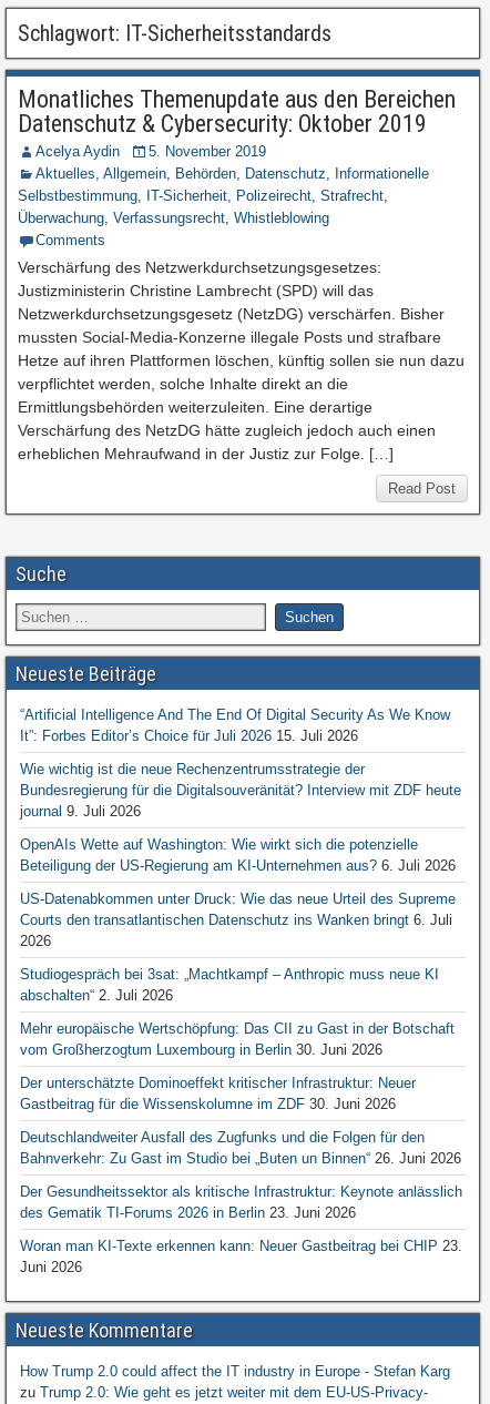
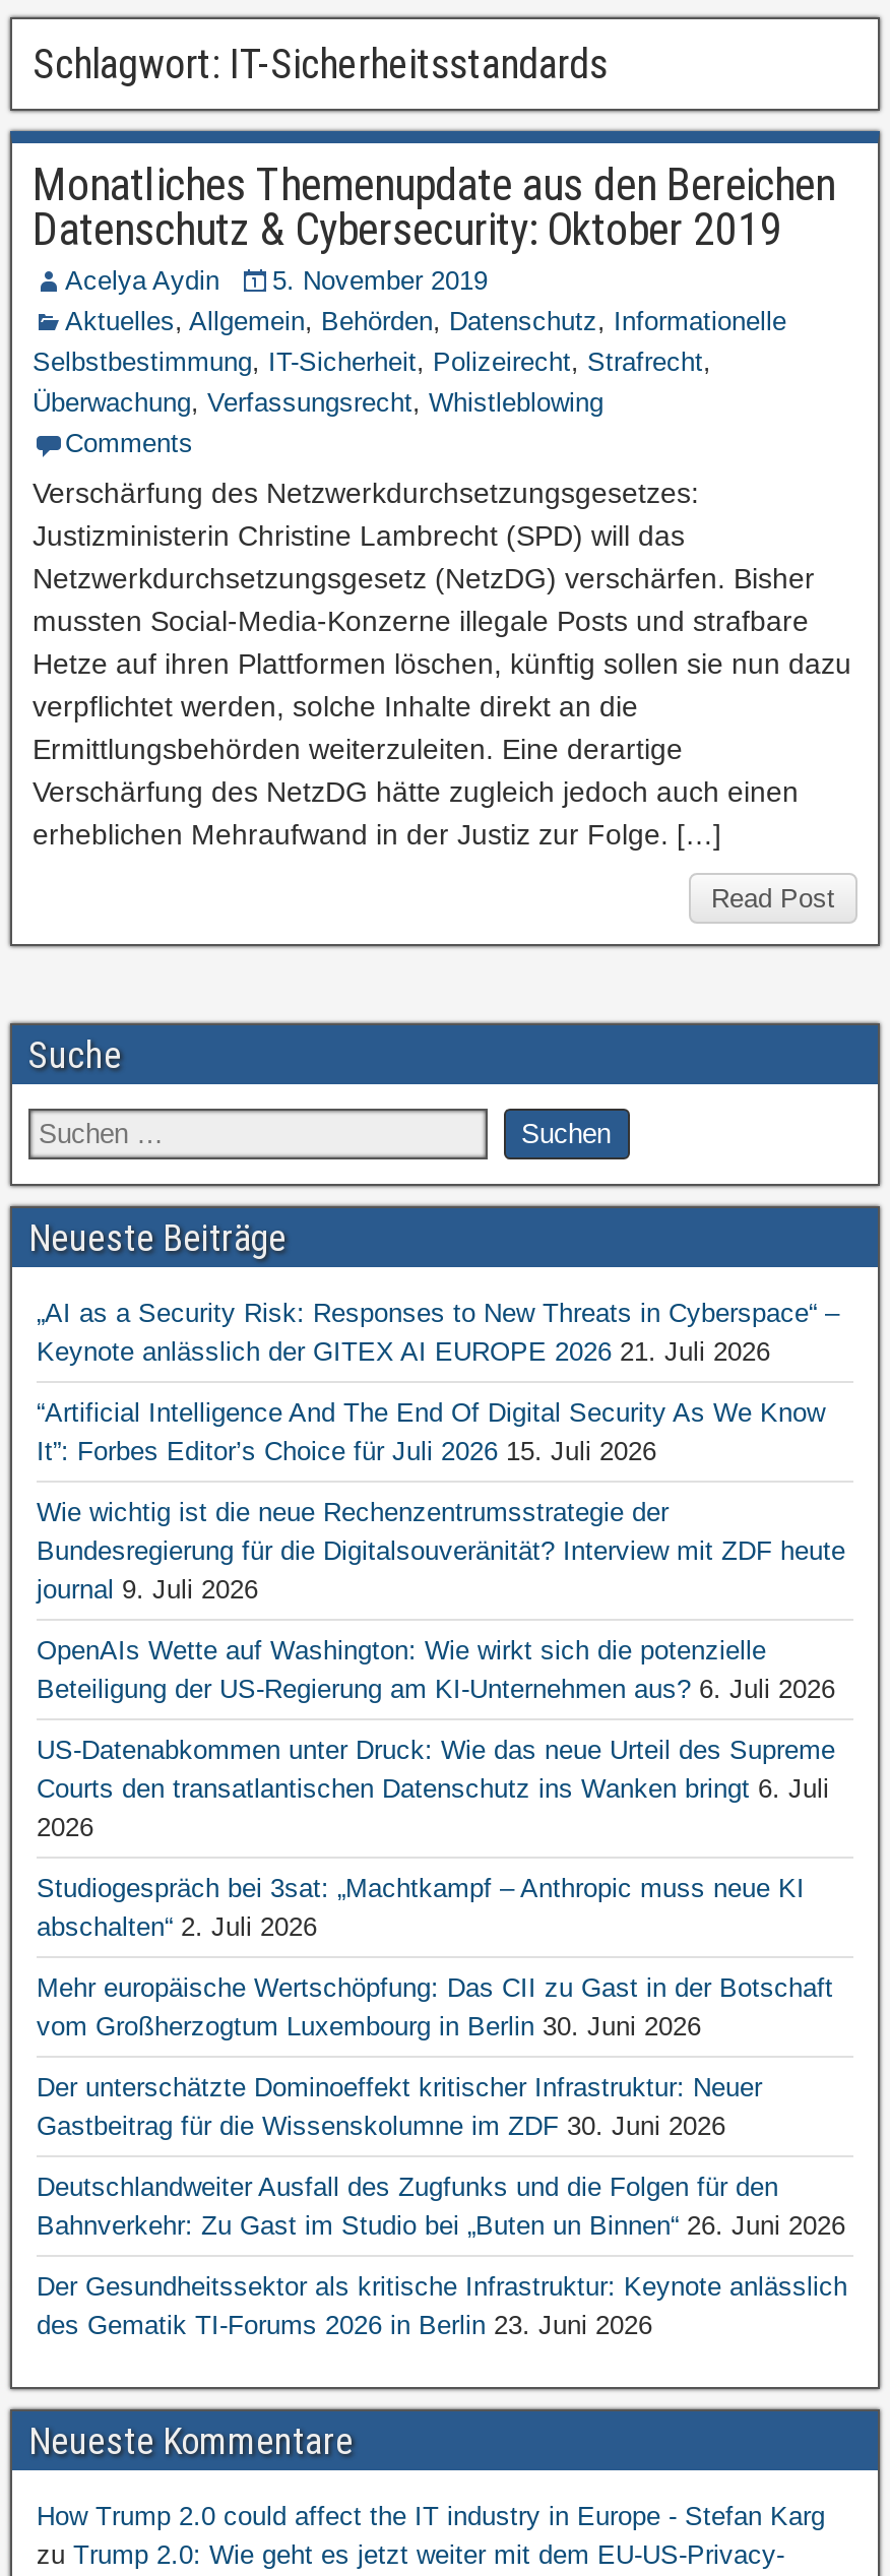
+ „AI as a Security Risk: Responses to New Threats in Cyberspace“ –
+ Keynote anlässlich der GITEX AI EUROPE 2026 21. Juli 2026

moved down: “Artificial Intelligence And The End Of Digital Security As We Know | It”: Forbes Editor’s Choice für Juli 2026 15. Juli 2026 | Wie wichtig ist die neue Rechenzentrumsstrategie der | ... | Der Gesundheitssektor als kritische Infrastruktur: Keynote anlässlich | des Gematik TI-Forums 2026 in Berlin 23. Juni 2026

- Woran man KI-Texte erkennen kann: Neuer Gastbeitrag bei CHIP 23.
- Juni 2026
